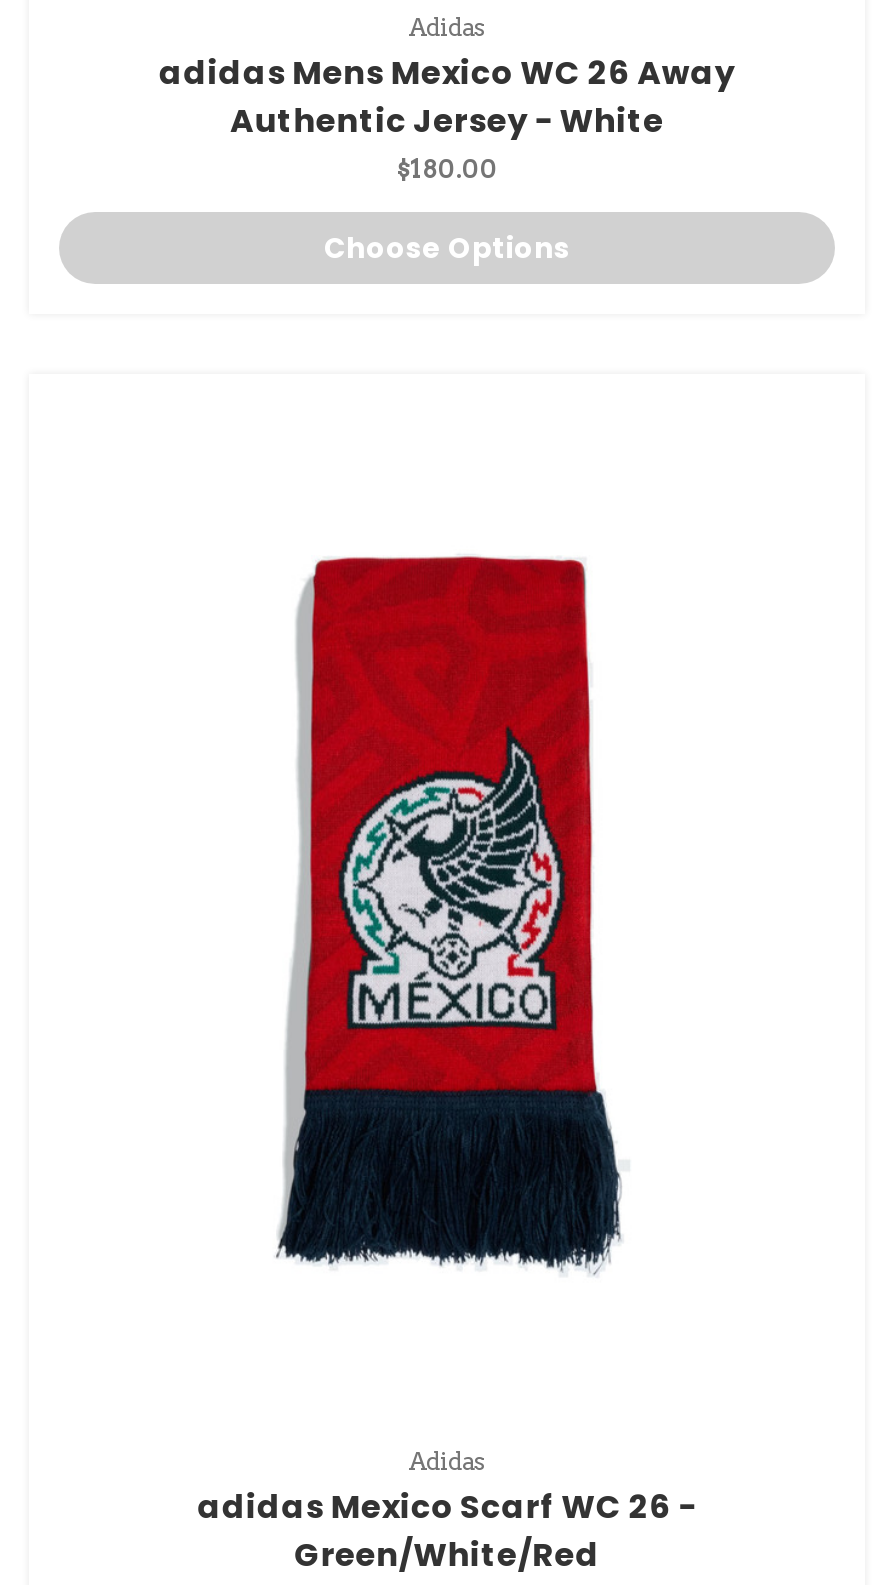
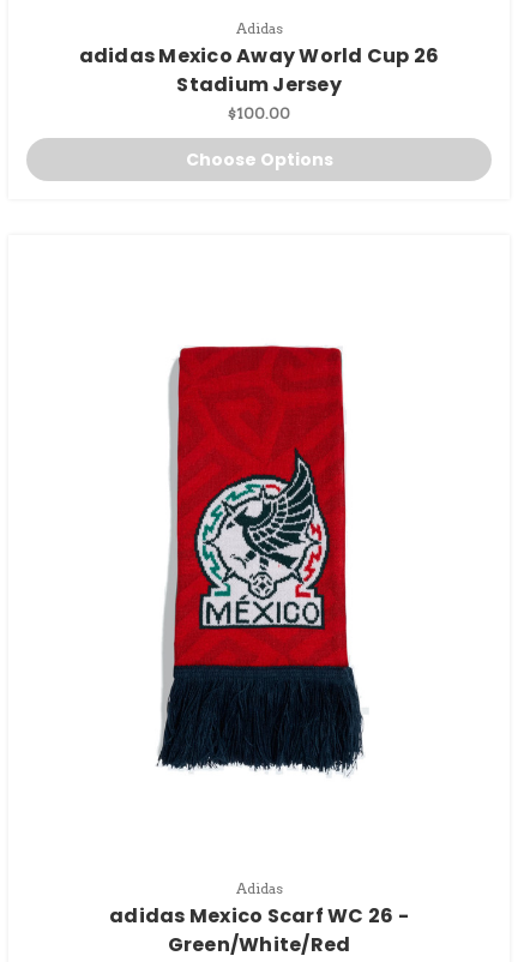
- adidas Mens Mexico WC 26 Away
- Authentic Jersey - White
- $180.00
+ adidas Mexico Away World Cup 26
+ Stadium Jersey
+ $100.00
